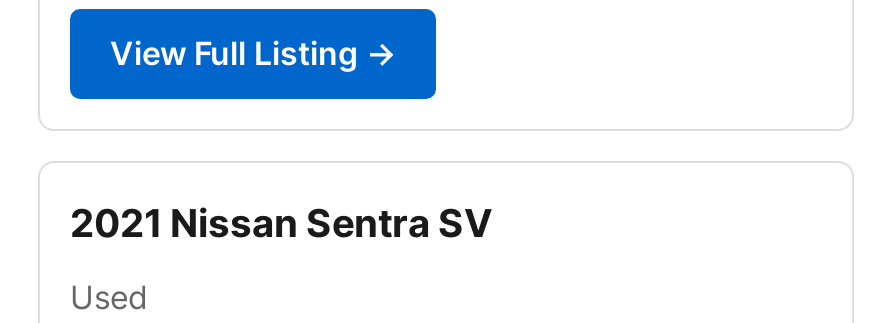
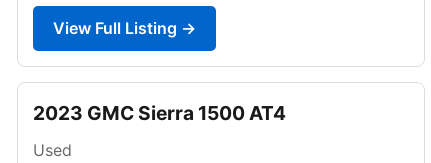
- 2021 Nissan Sentra SV
+ 2023 GMC Sierra 1500 AT4
